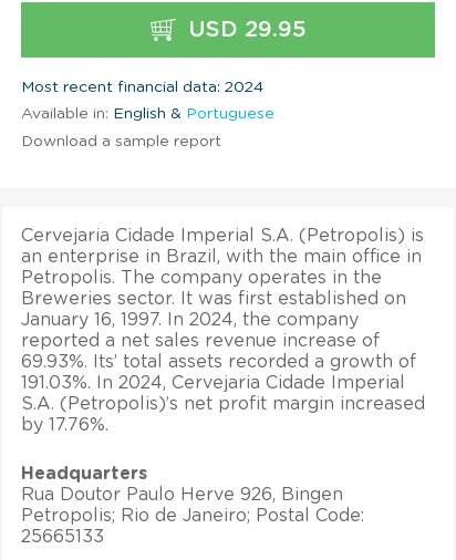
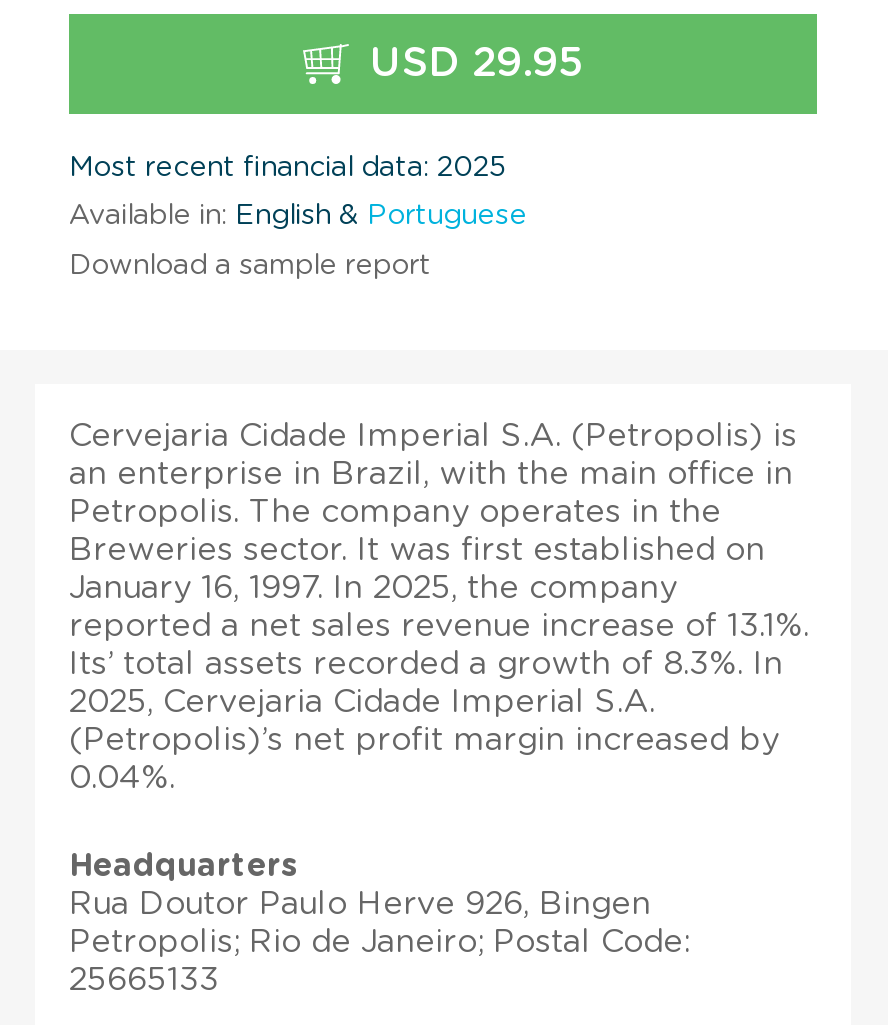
- Most recent financial data: 2024
+ Most recent financial data: 2025

- January 16, 1997. In 2024, the company
- reported a net sales revenue increase of
- 69.93%. Its’ total assets recorded a growth of
- 191.03%. In 2024, Cervejaria Cidade Imperial
- S.A. (Petropolis)’s net profit margin increased
- by 17.76%.
+ January 16, 1997. In 2025, the company
+ reported a net sales revenue increase of 13.1%.
+ Its’ total assets recorded a growth of 8.3%. In
+ 2025, Cervejaria Cidade Imperial S.A.
+ (Petropolis)’s net profit margin increased by
+ 0.04%.
